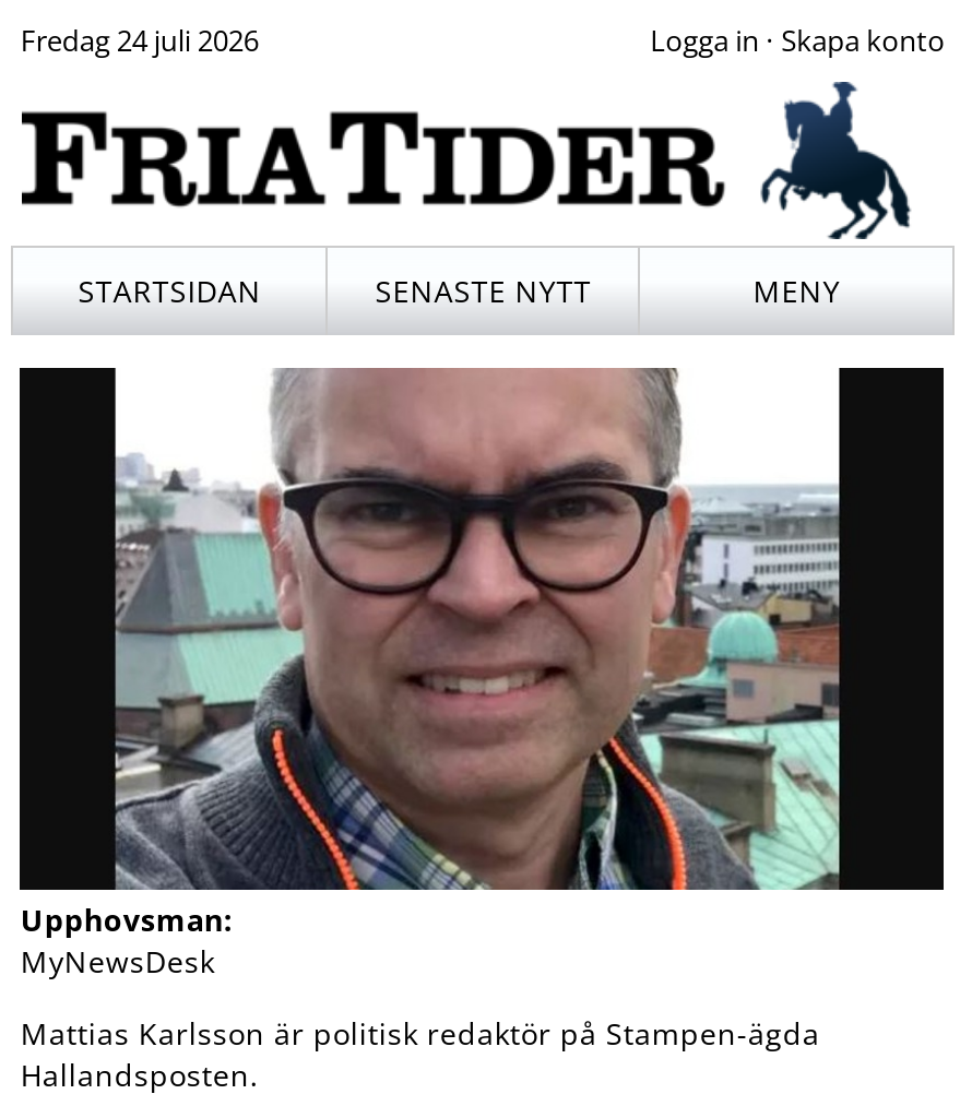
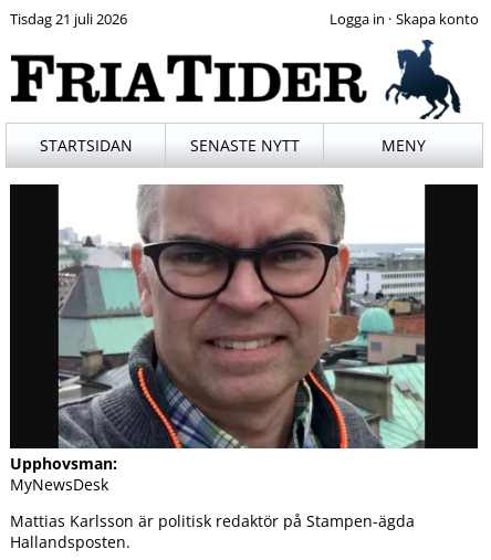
- Fredag 24 juli 2026
+ Tisdag 21 juli 2026
